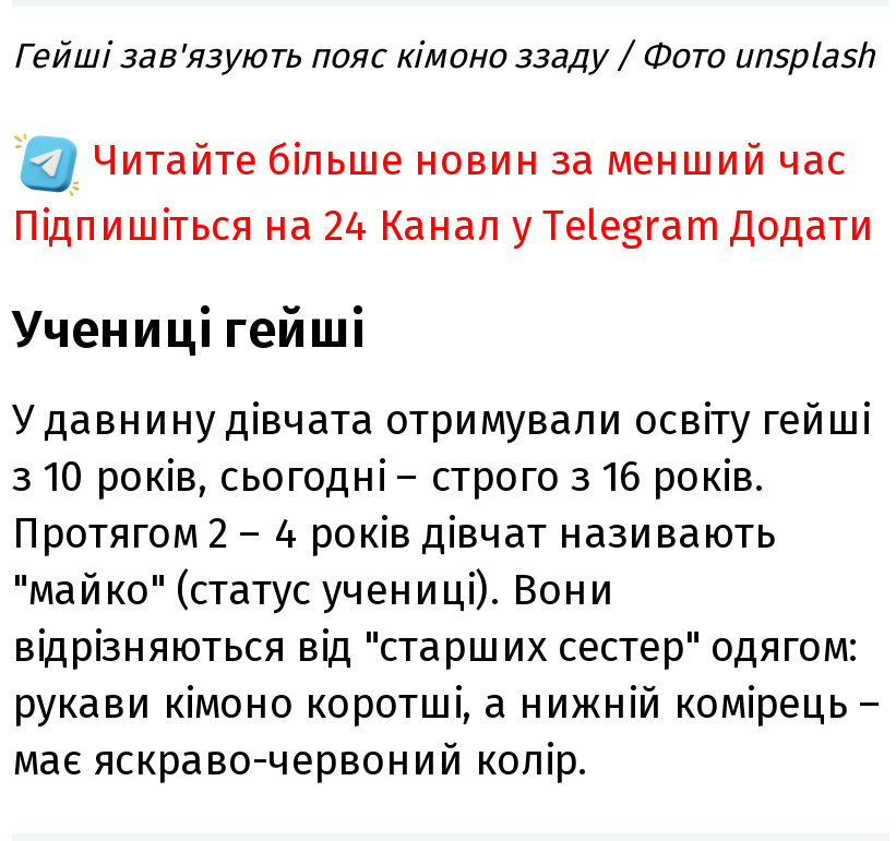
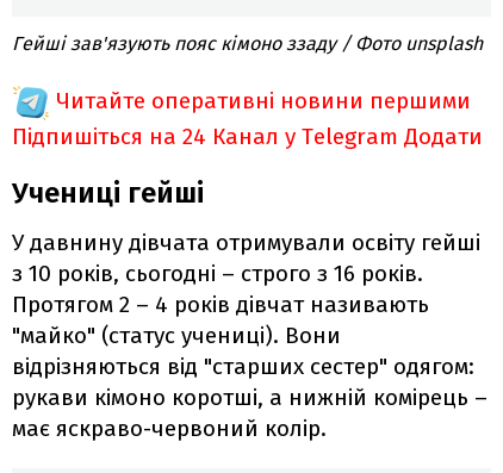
- Читайте більше новин за менший час
+ Читайте оперативні новини першими
